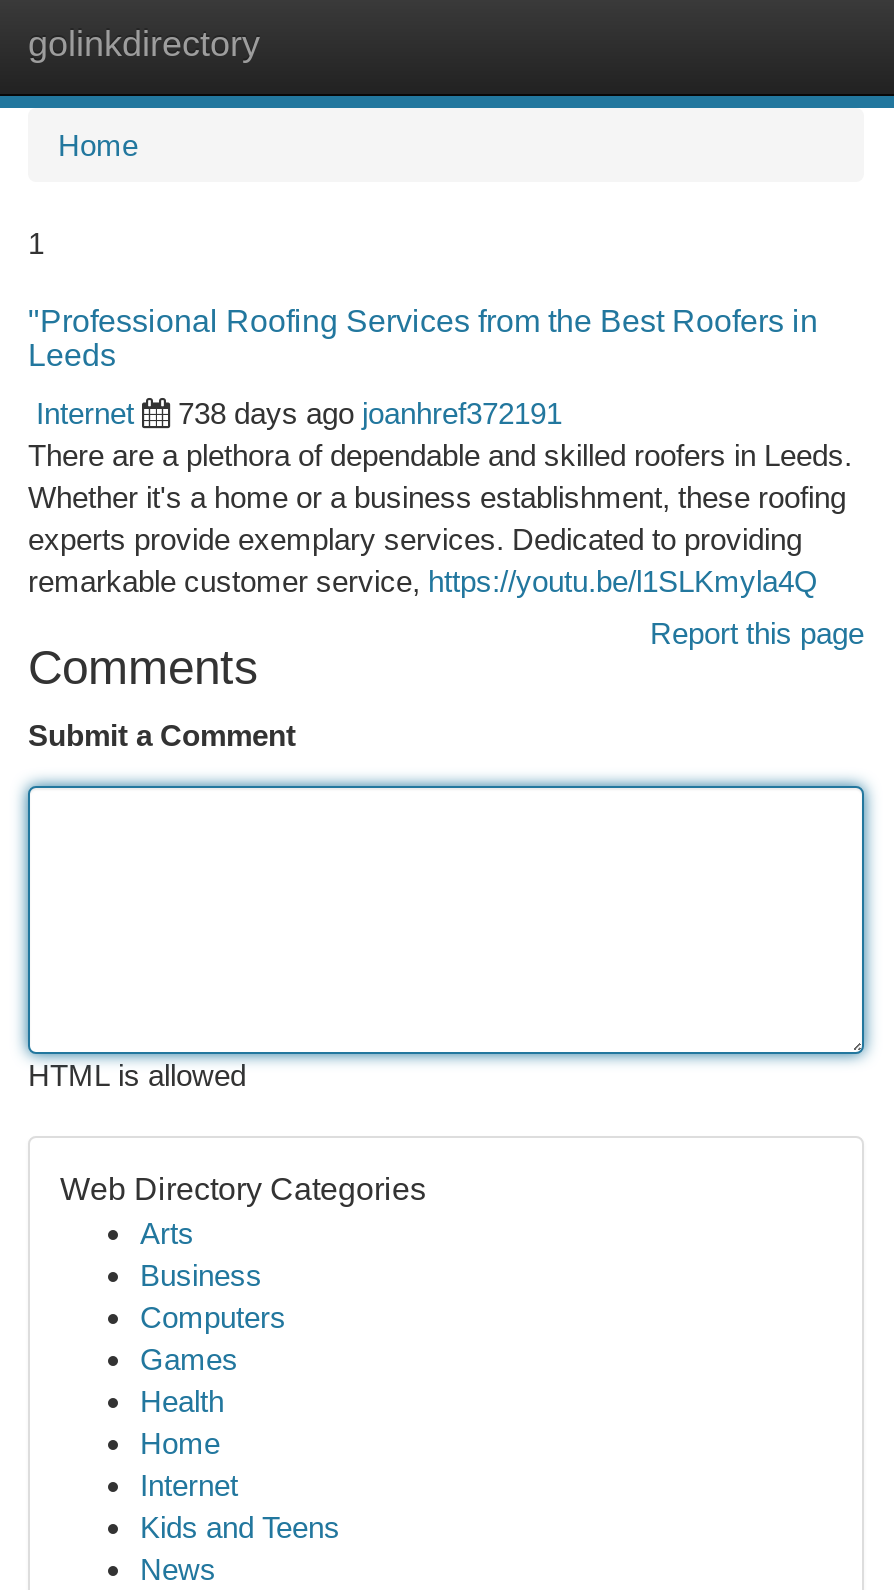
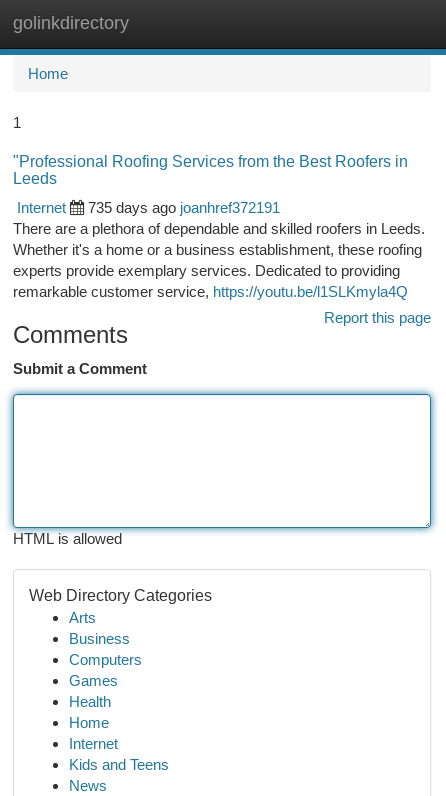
- 738 days ago joanhref372191
+ 735 days ago joanhref372191
